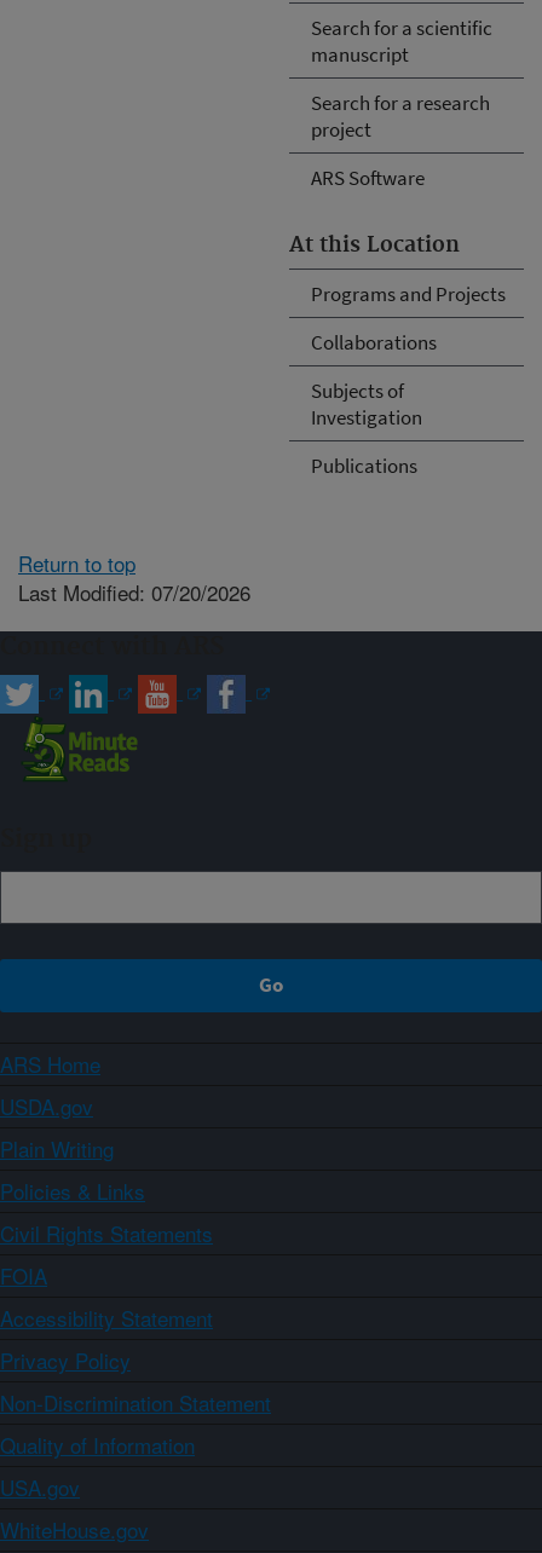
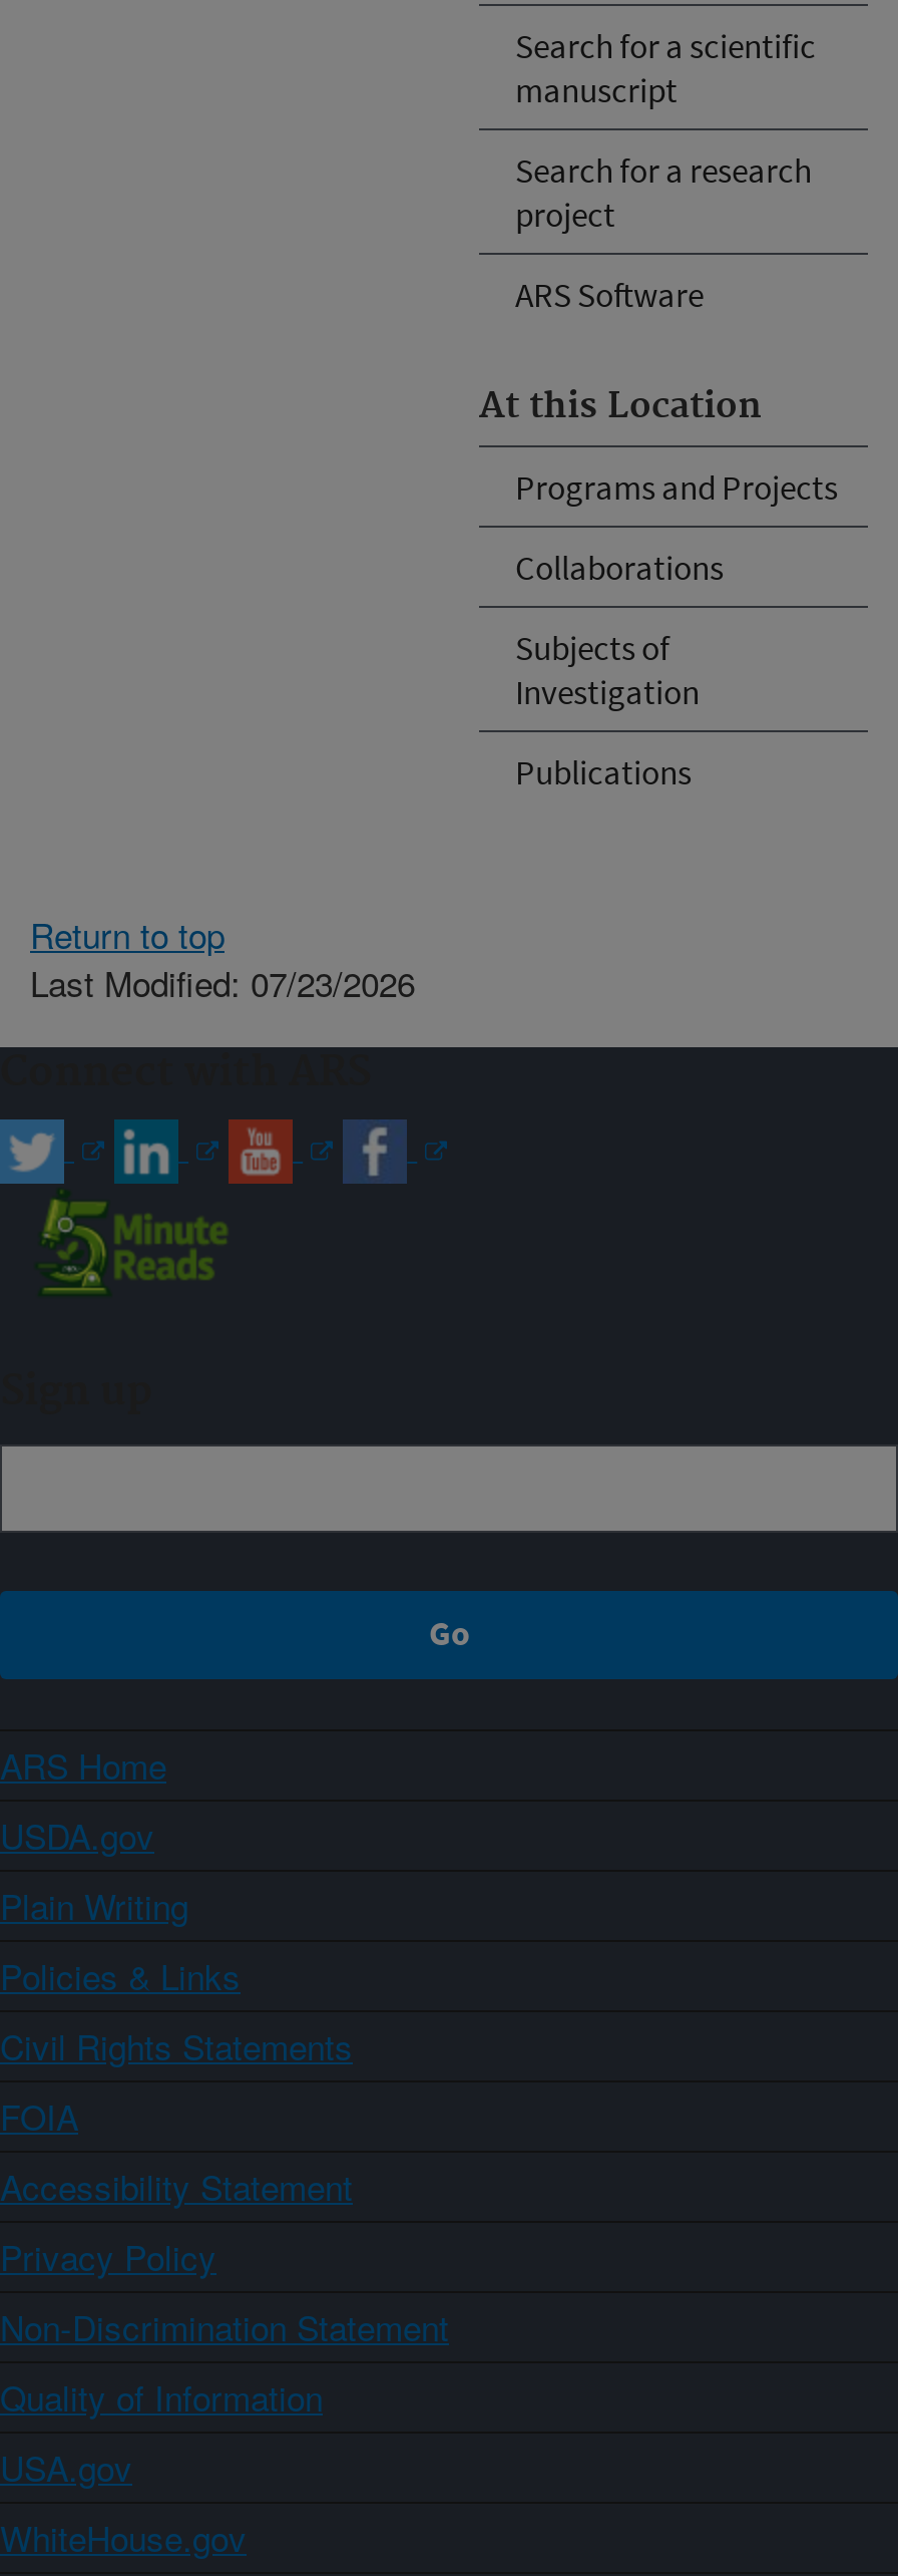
- Last Modified: 07/20/2026
+ Last Modified: 07/23/2026
